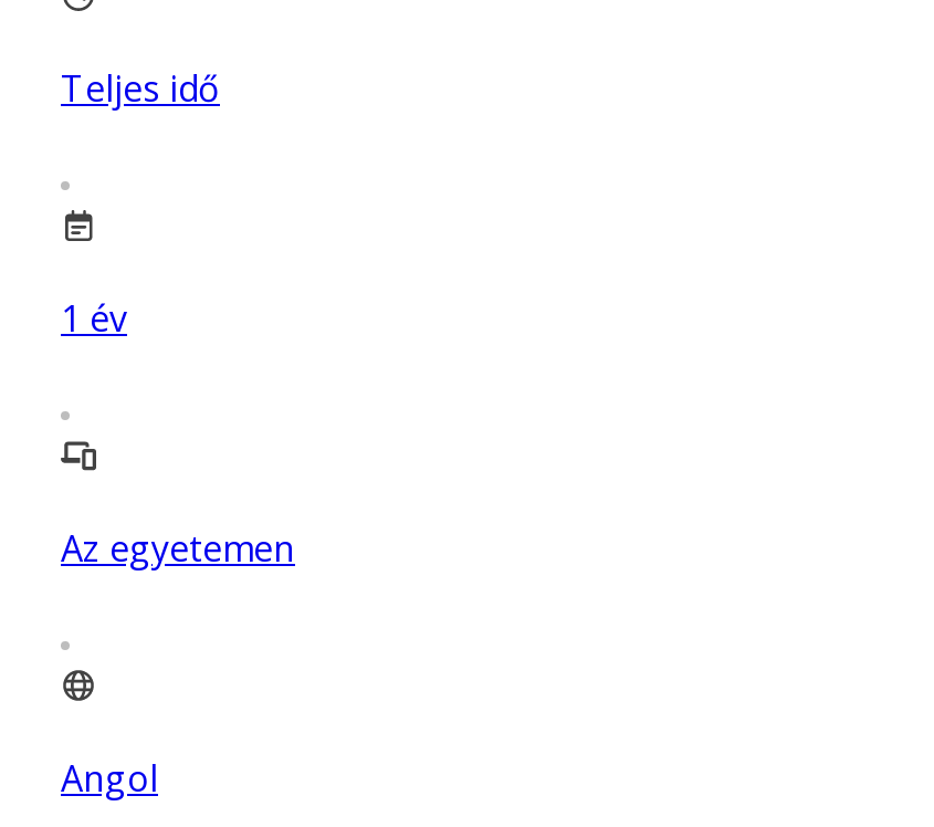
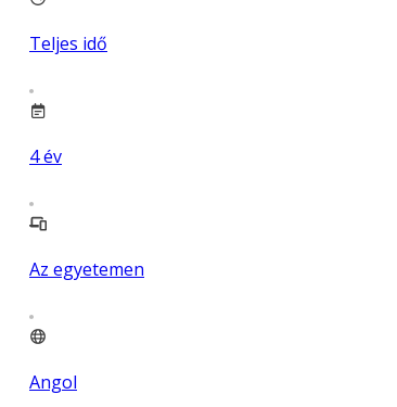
- 1 év
+ 4 év
